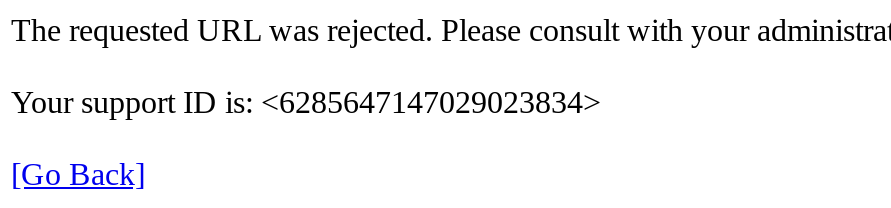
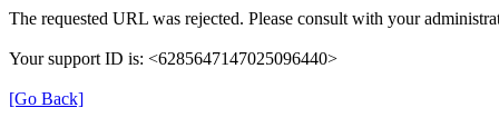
- Your support ID is: <6285647147029023834>
+ Your support ID is: <6285647147025096440>
